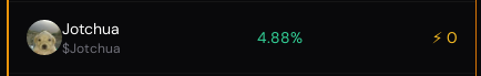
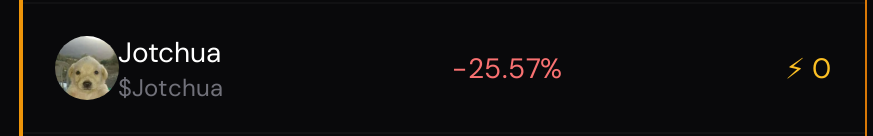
- 4.88%
+ -25.57%
